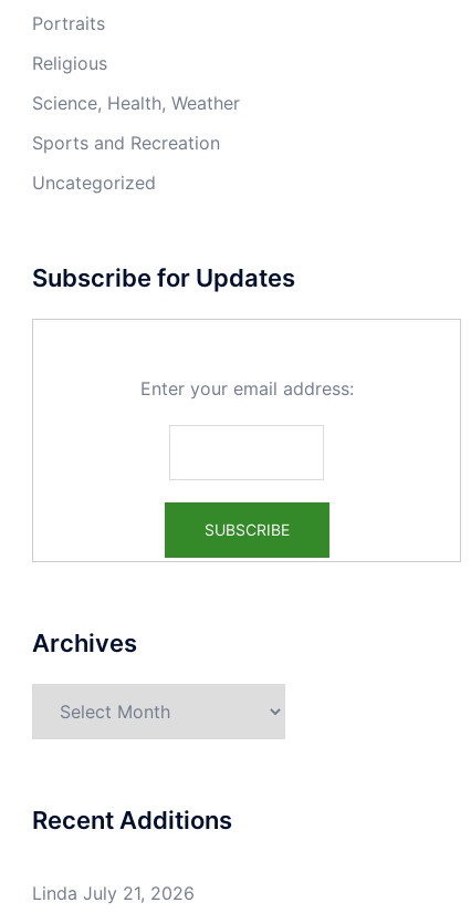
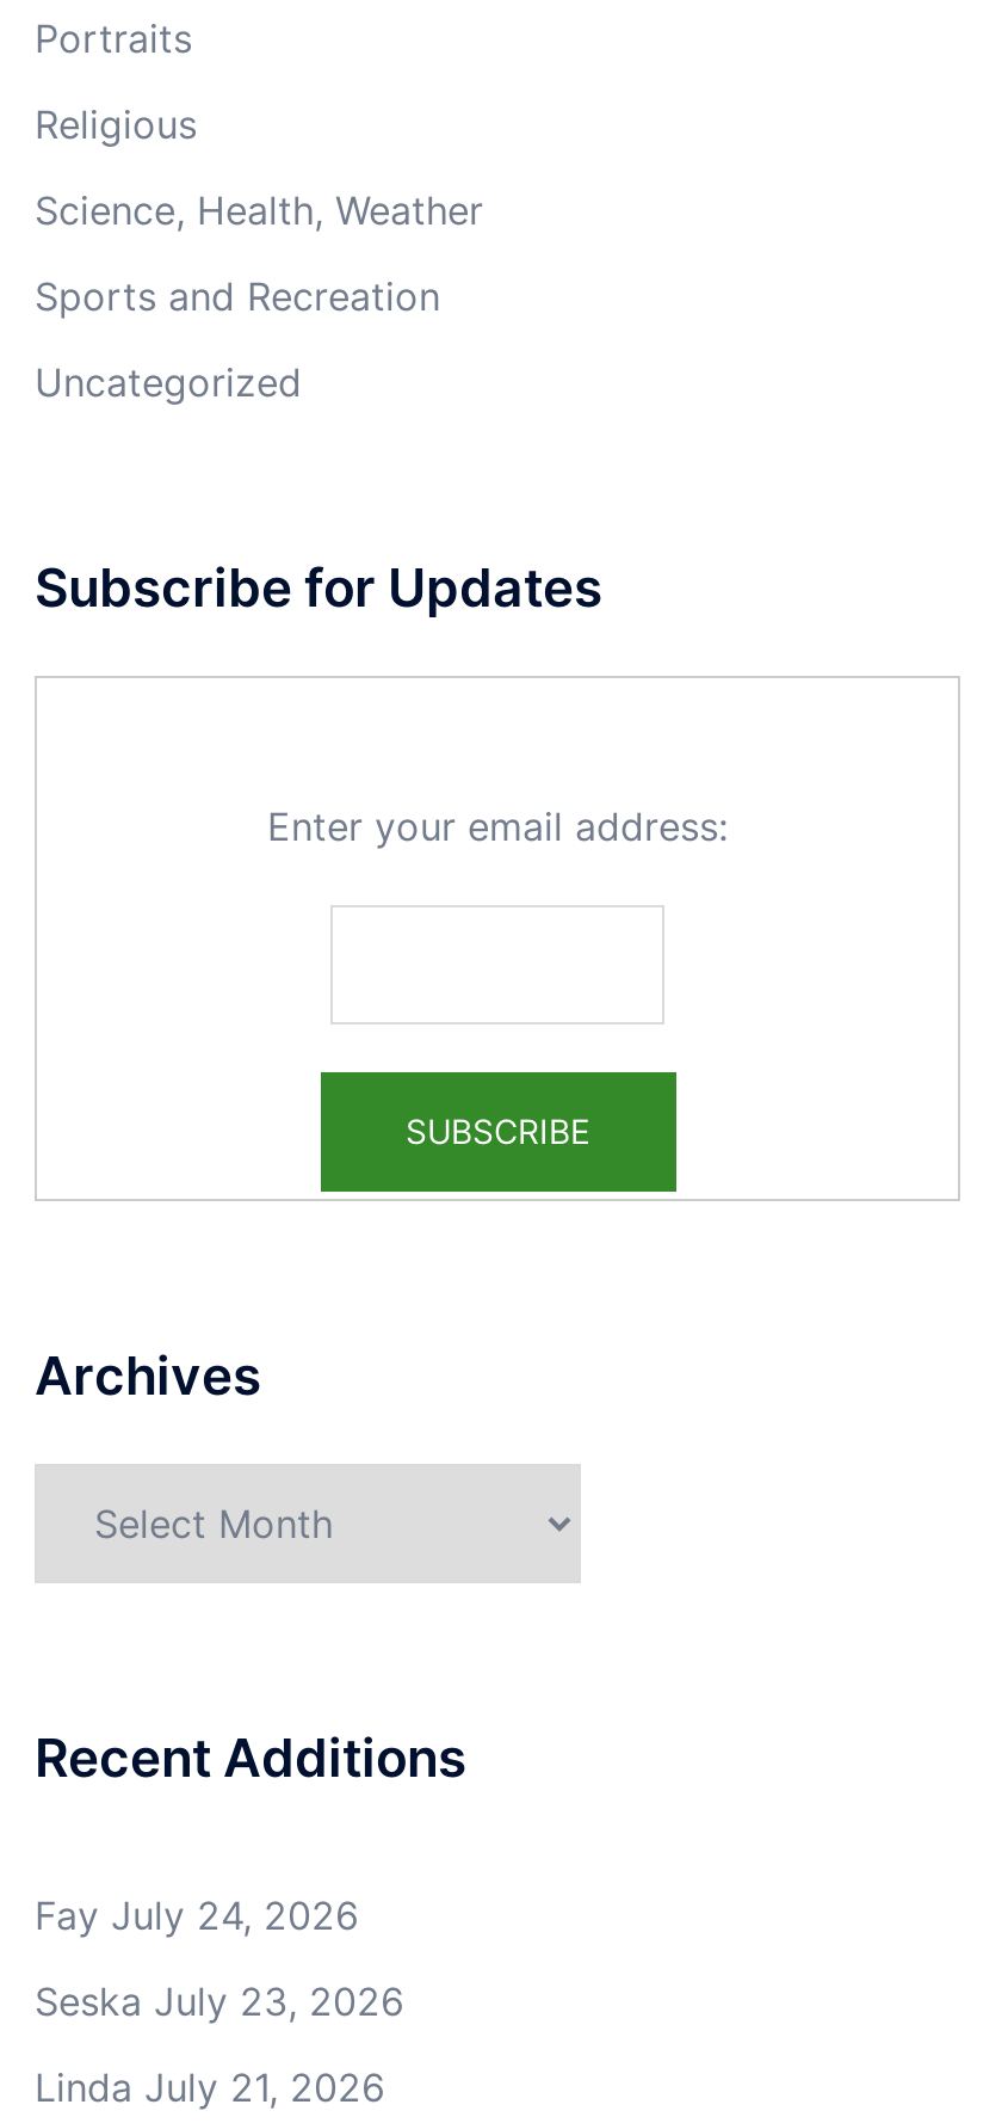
+ Fay July 24, 2026
+ Seska July 23, 2026
